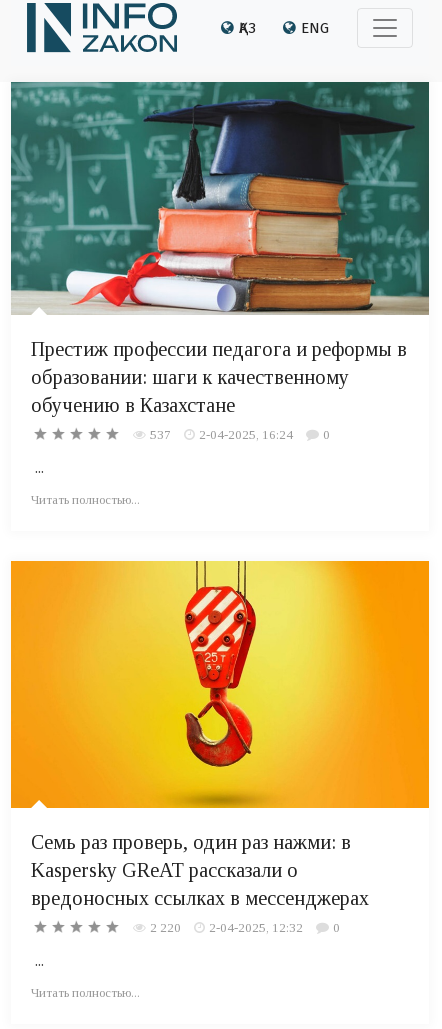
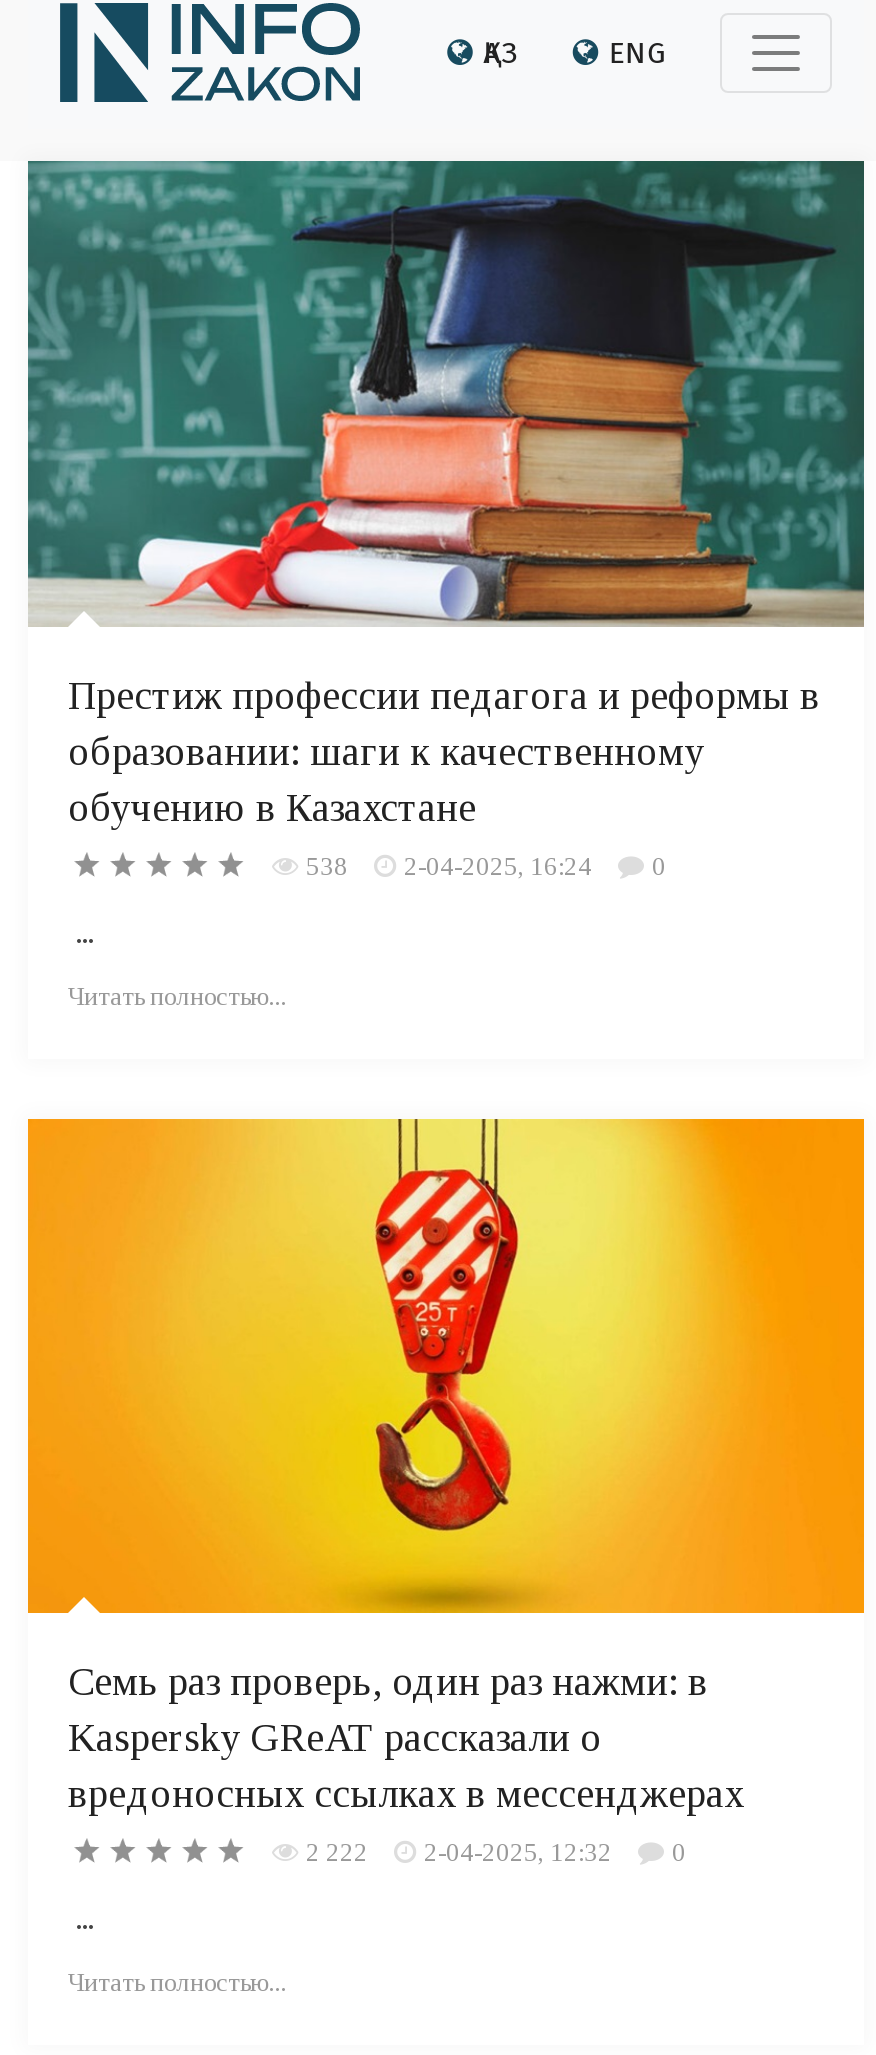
- 537 2-04-2025, 16:24 0
+ 538 2-04-2025, 16:24 0

- 2 220 2-04-2025, 12:32 0
+ 2 222 2-04-2025, 12:32 0
